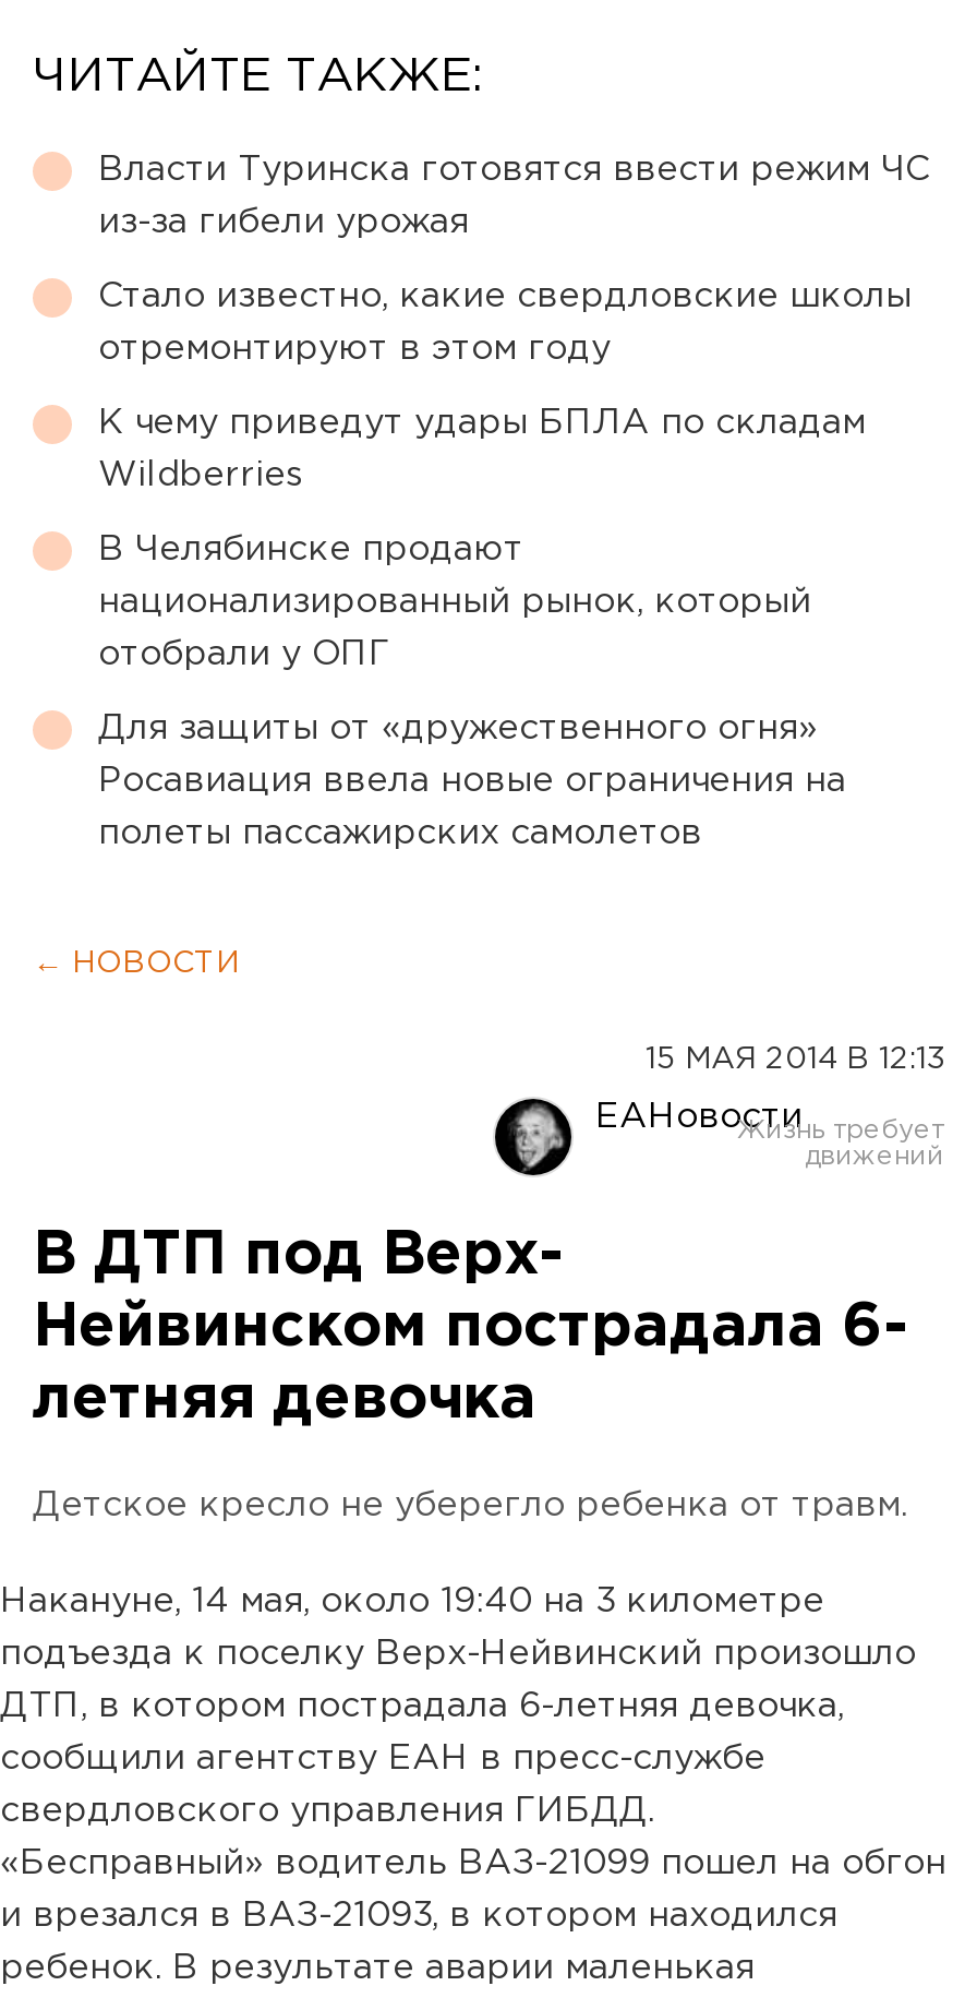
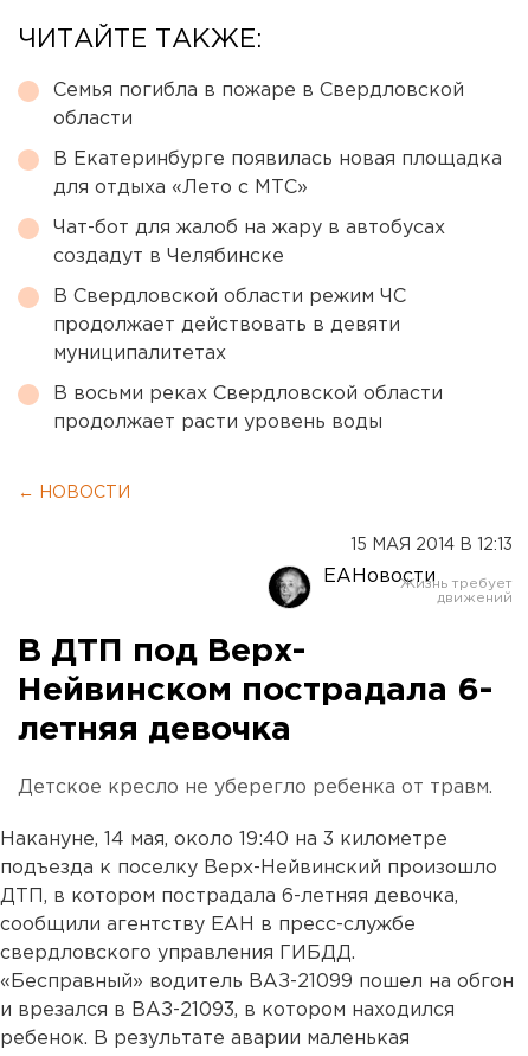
- Власти Туринска готовятся ввести режим ЧС
- из-за гибели урожая
- Стало известно, какие свердловские школы
- отремонтируют в этом году
- К чему приведут удары БПЛА по складам
- Wildberries
- В Челябинске продают
- национализированный рынок, который
- отобрали у ОПГ
- Для защиты от «дружественного огня»
- Росавиация ввела новые ограничения на
- полеты пассажирских самолетов
+ Семья погибла в пожаре в Свердловской
+ области
+ В Екатеринбурге появилась новая площадка
+ для отдыха «Лето с МТС»
+ Чат-бот для жалоб на жару в автобусах
+ создадут в Челябинске
+ В Свердловской области режим ЧС
+ продолжает действовать в девяти
+ муниципалитетах
+ В восьми реках Свердловской области
+ продолжает расти уровень воды
